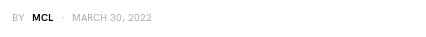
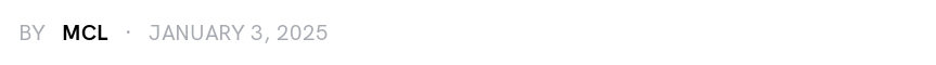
- BY MCL MARCH 30, 2022
+ BY MCL JANUARY 3, 2025
